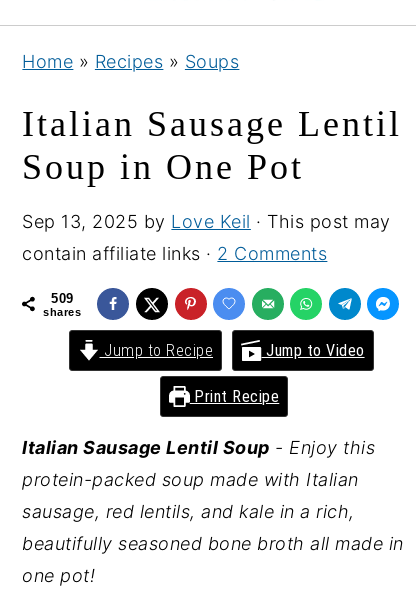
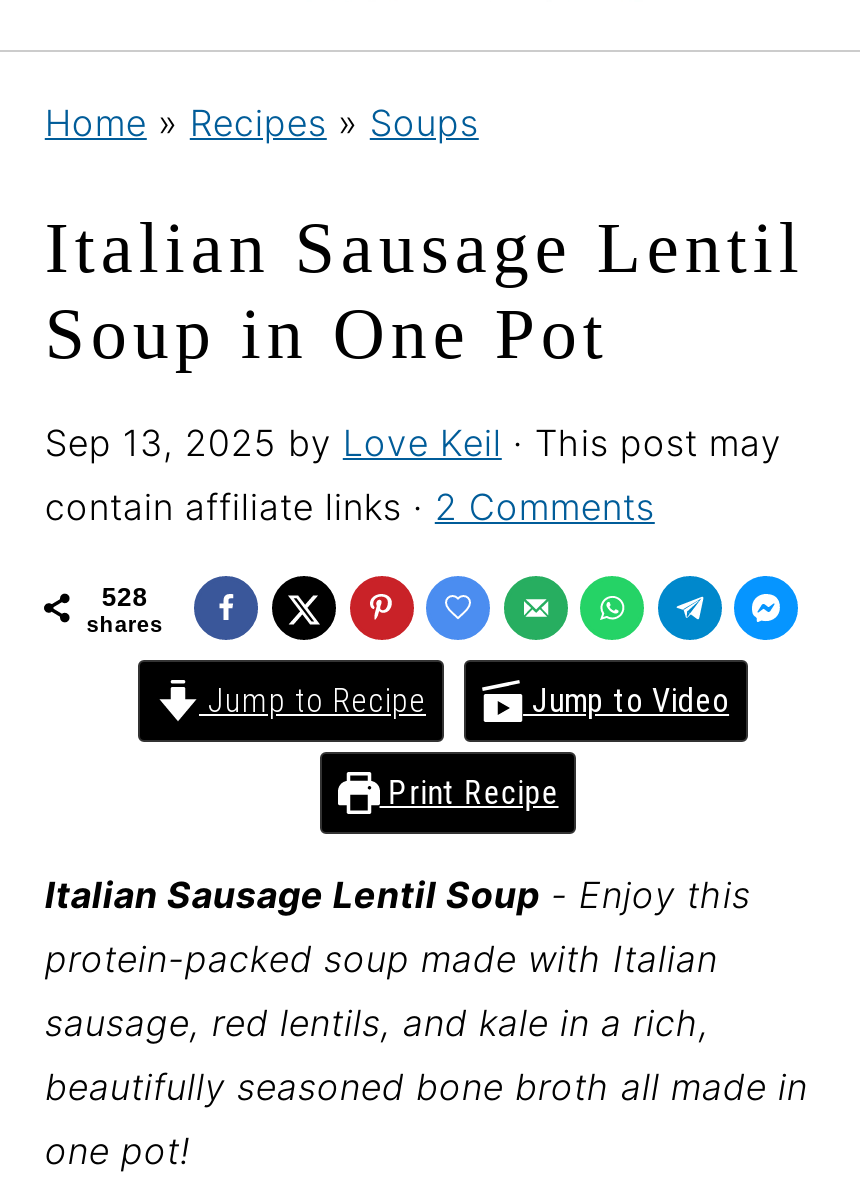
- 509
+ 528
